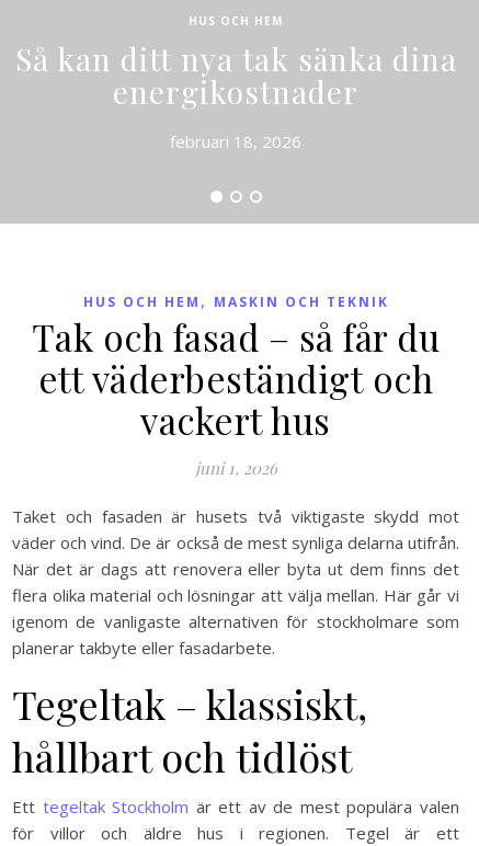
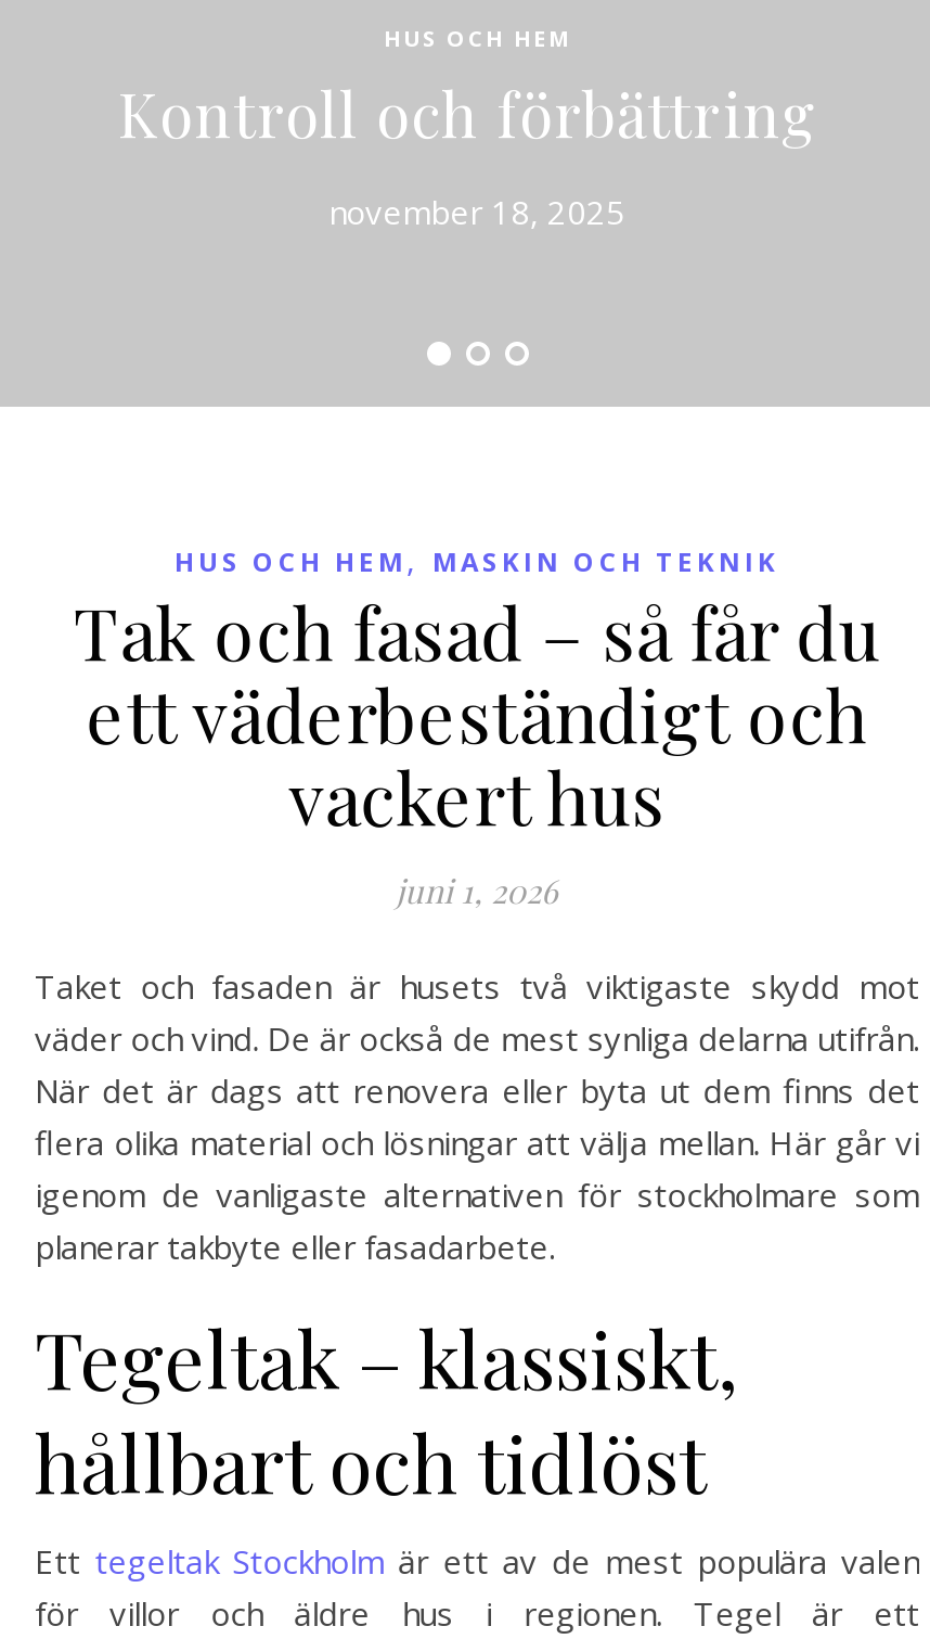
- Så kan ditt nya tak sänka dina
- energikostnader
+ Kontroll och förbättring

- februari 18, 2026
+ november 18, 2025
